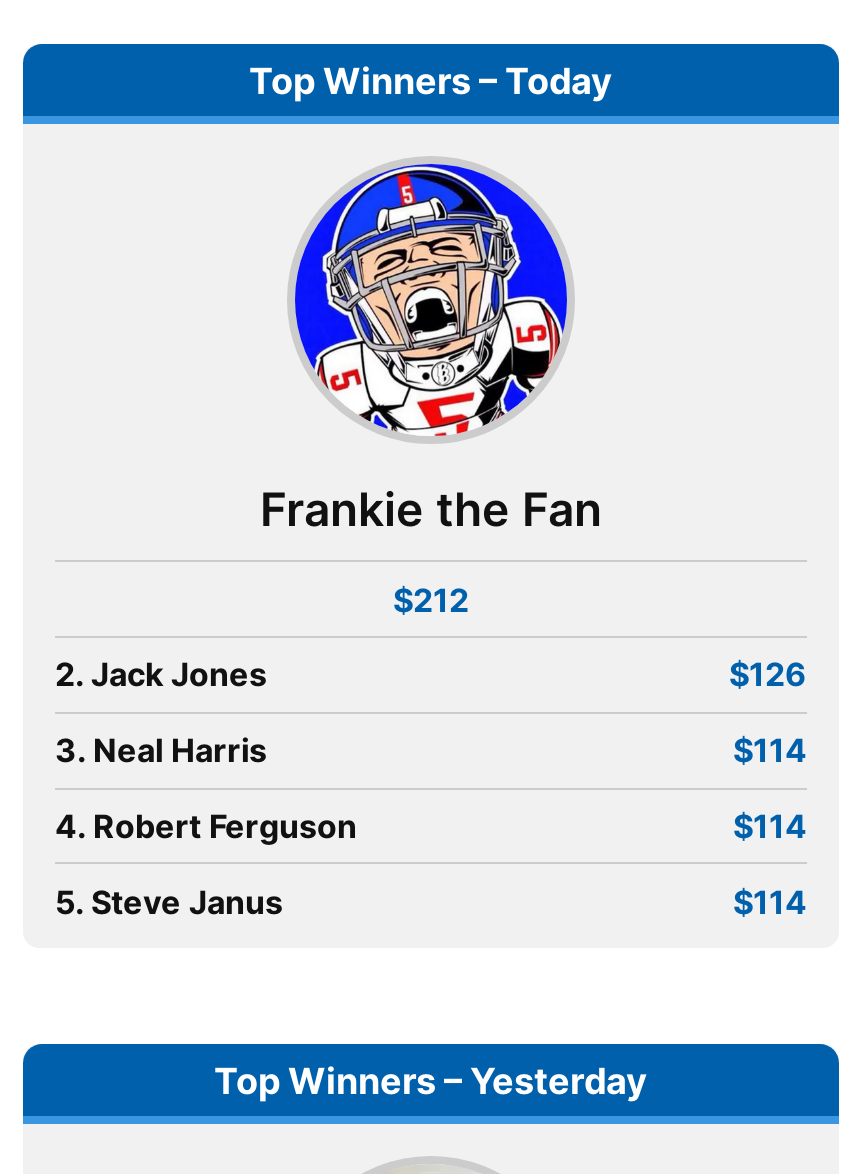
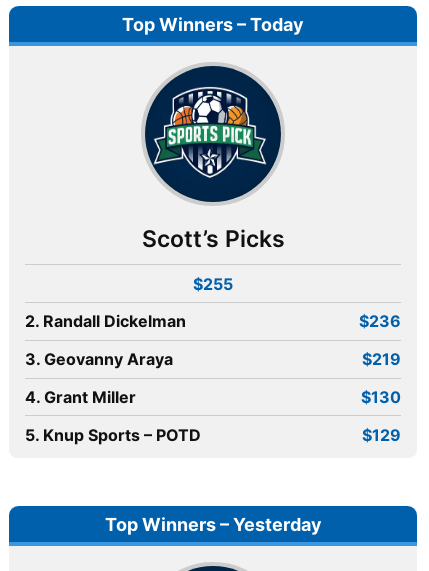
- [image]
- Frankie the Fan
+ [image]
+ Scott’s Picks

- $212
+ $255

- 2. Jack Jones
- $126
+ 2. Randall Dickelman
+ $236

- 3. Neal Harris
- $114
+ 3. Geovanny Araya
+ $219

- 4. Robert Ferguson
- $114
+ 4. Grant Miller
+ $130

- 5. Steve Janus
- $114
+ 5. Knup Sports – POTD
+ $129
